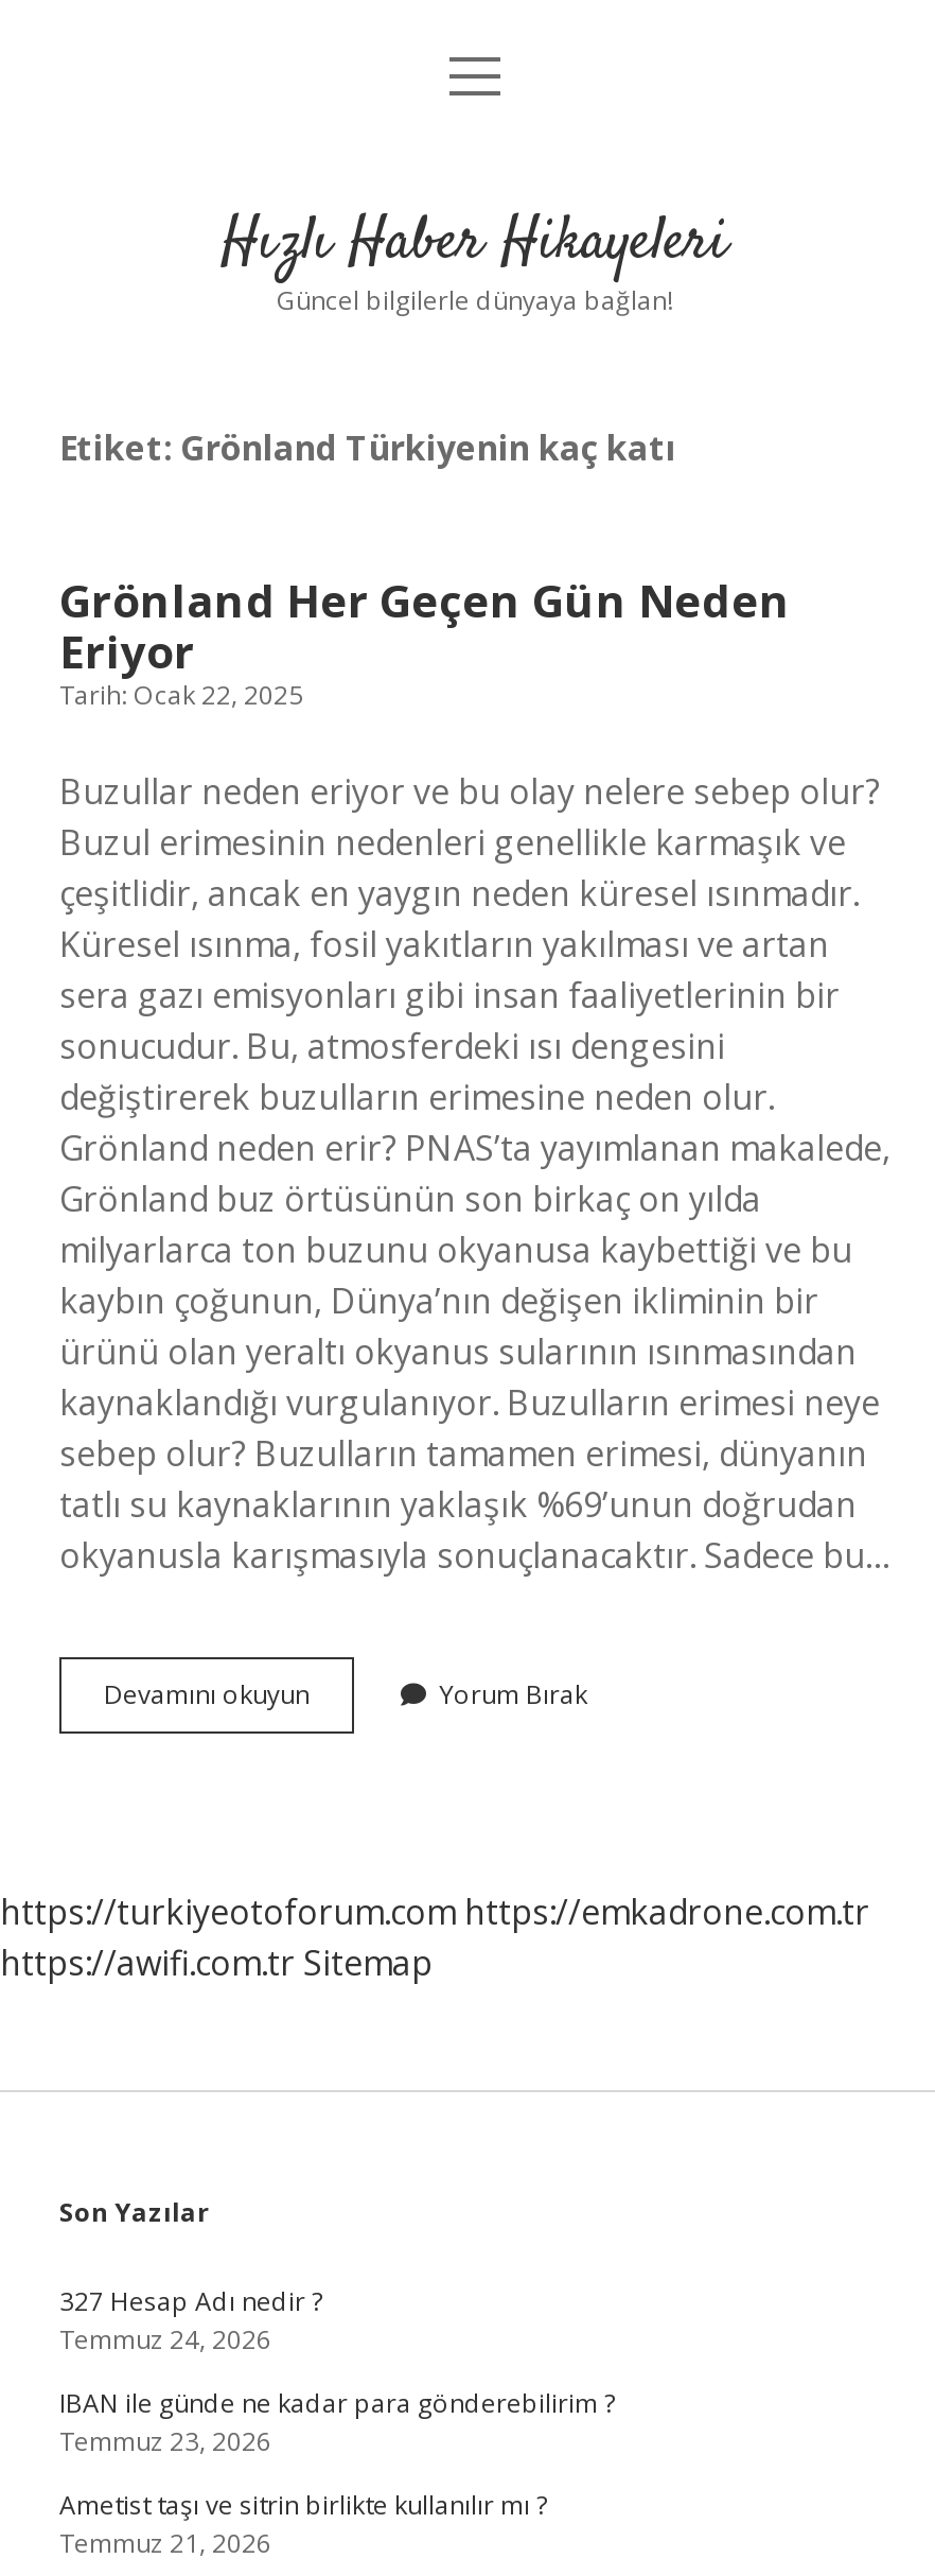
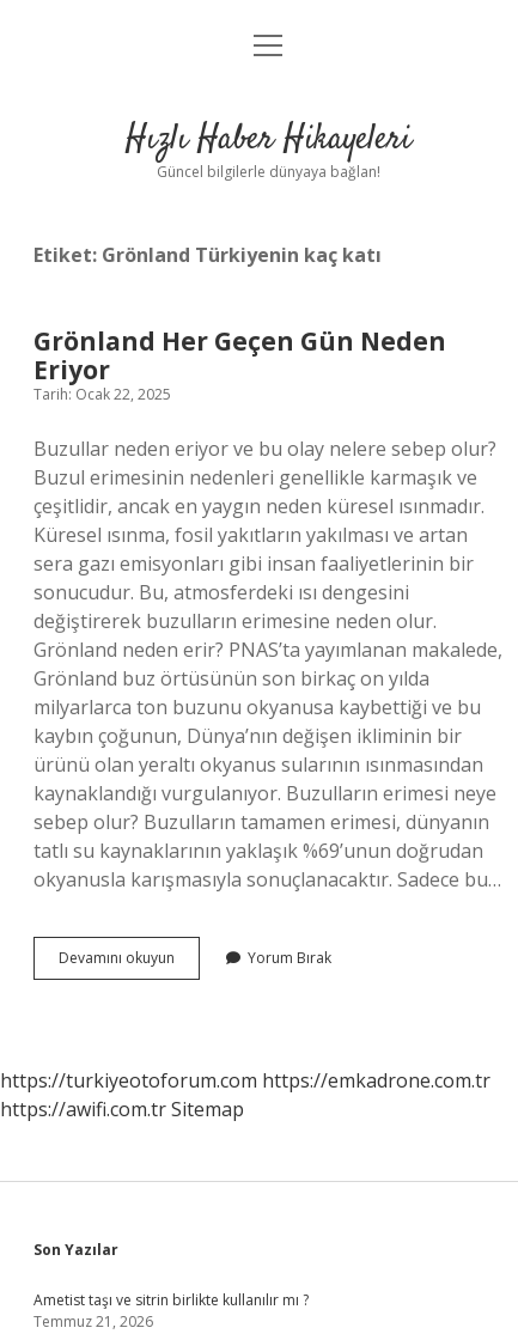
- 327 Hesap Adı nedir ?
- Temmuz 24, 2026
- IBAN ile günde ne kadar para gönderebilirim ?
- Temmuz 23, 2026
